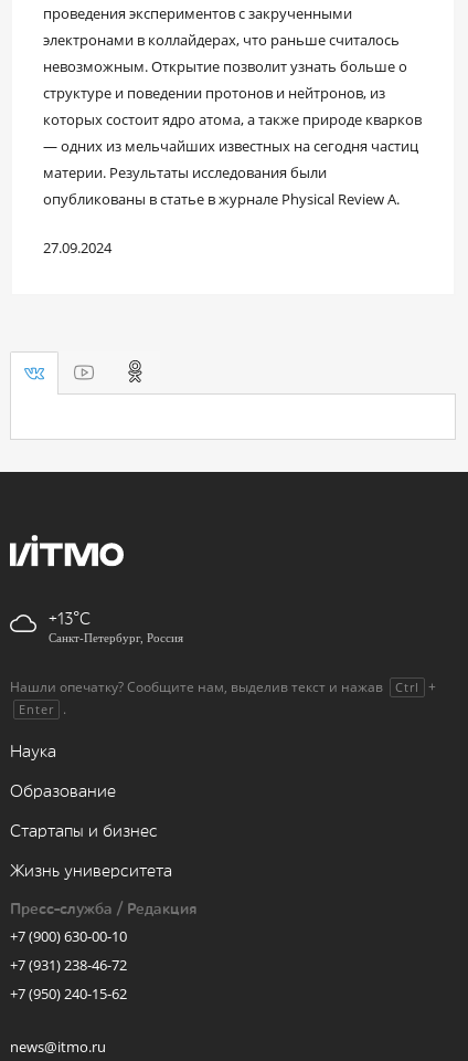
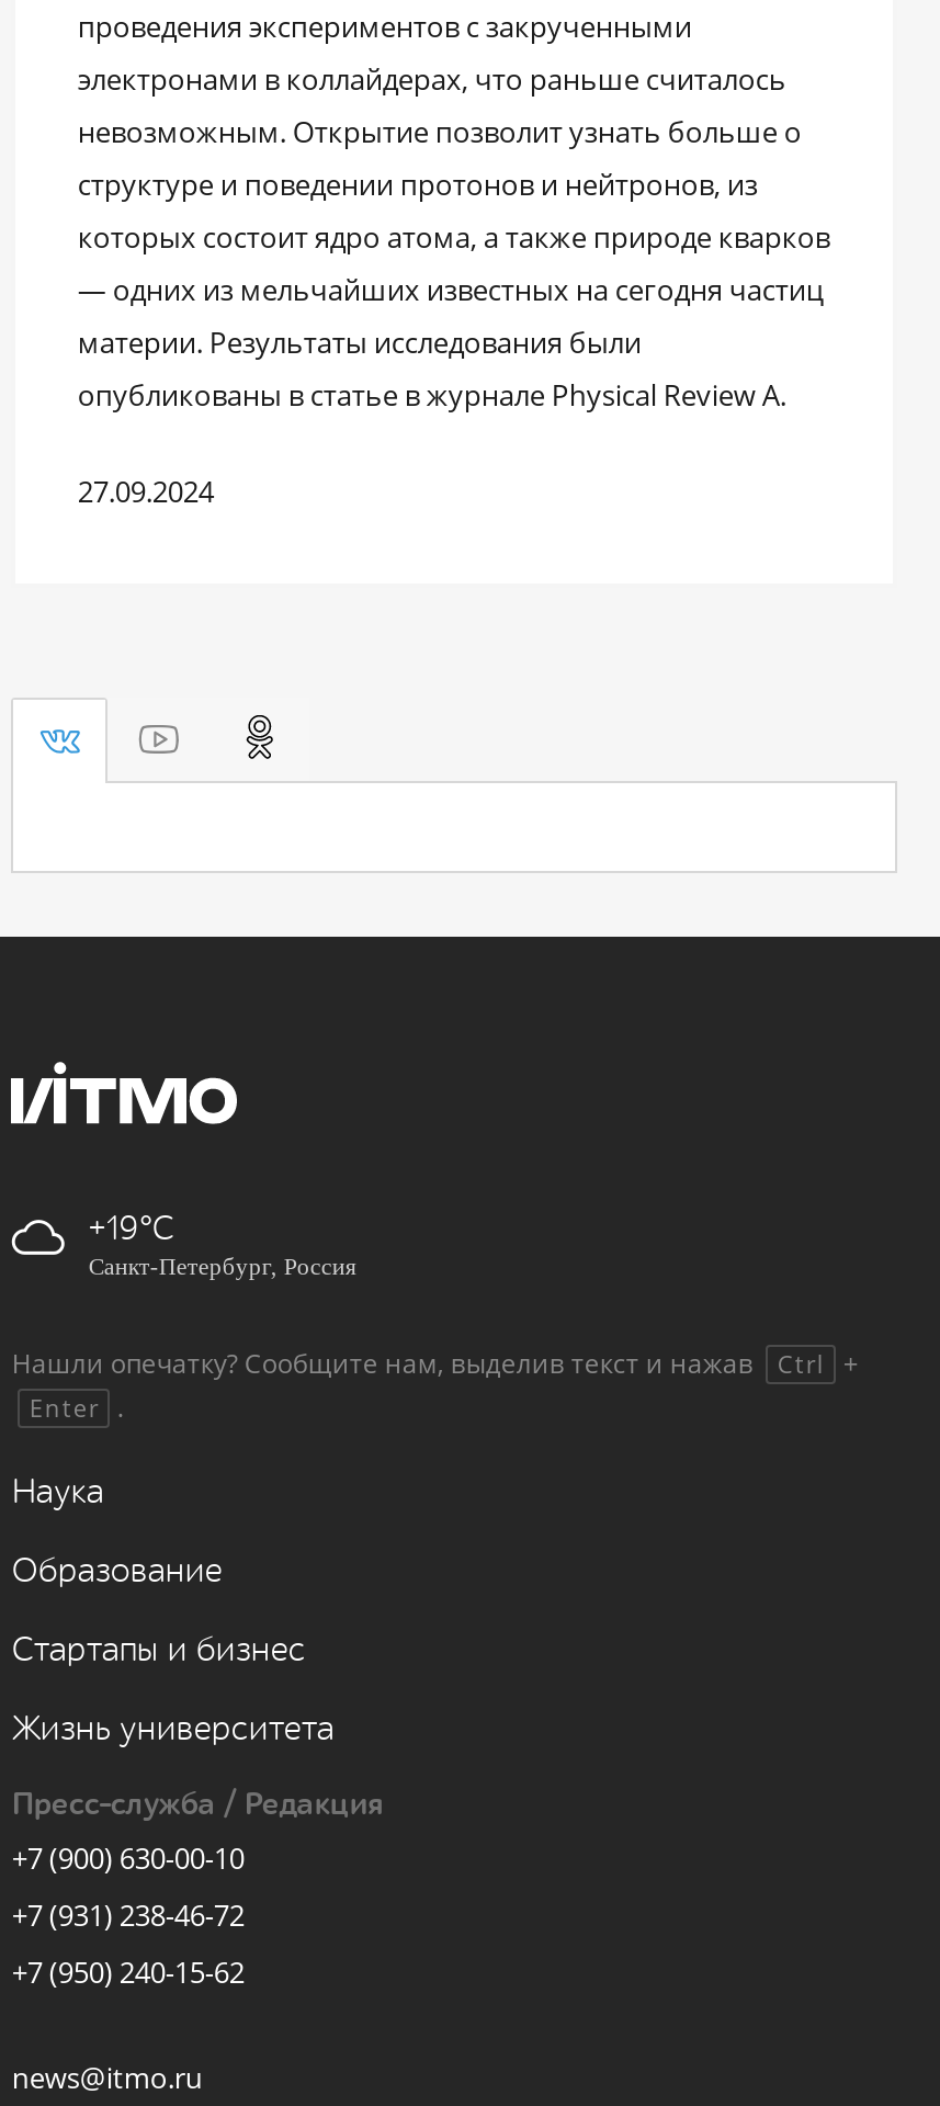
- +13
+ +19
